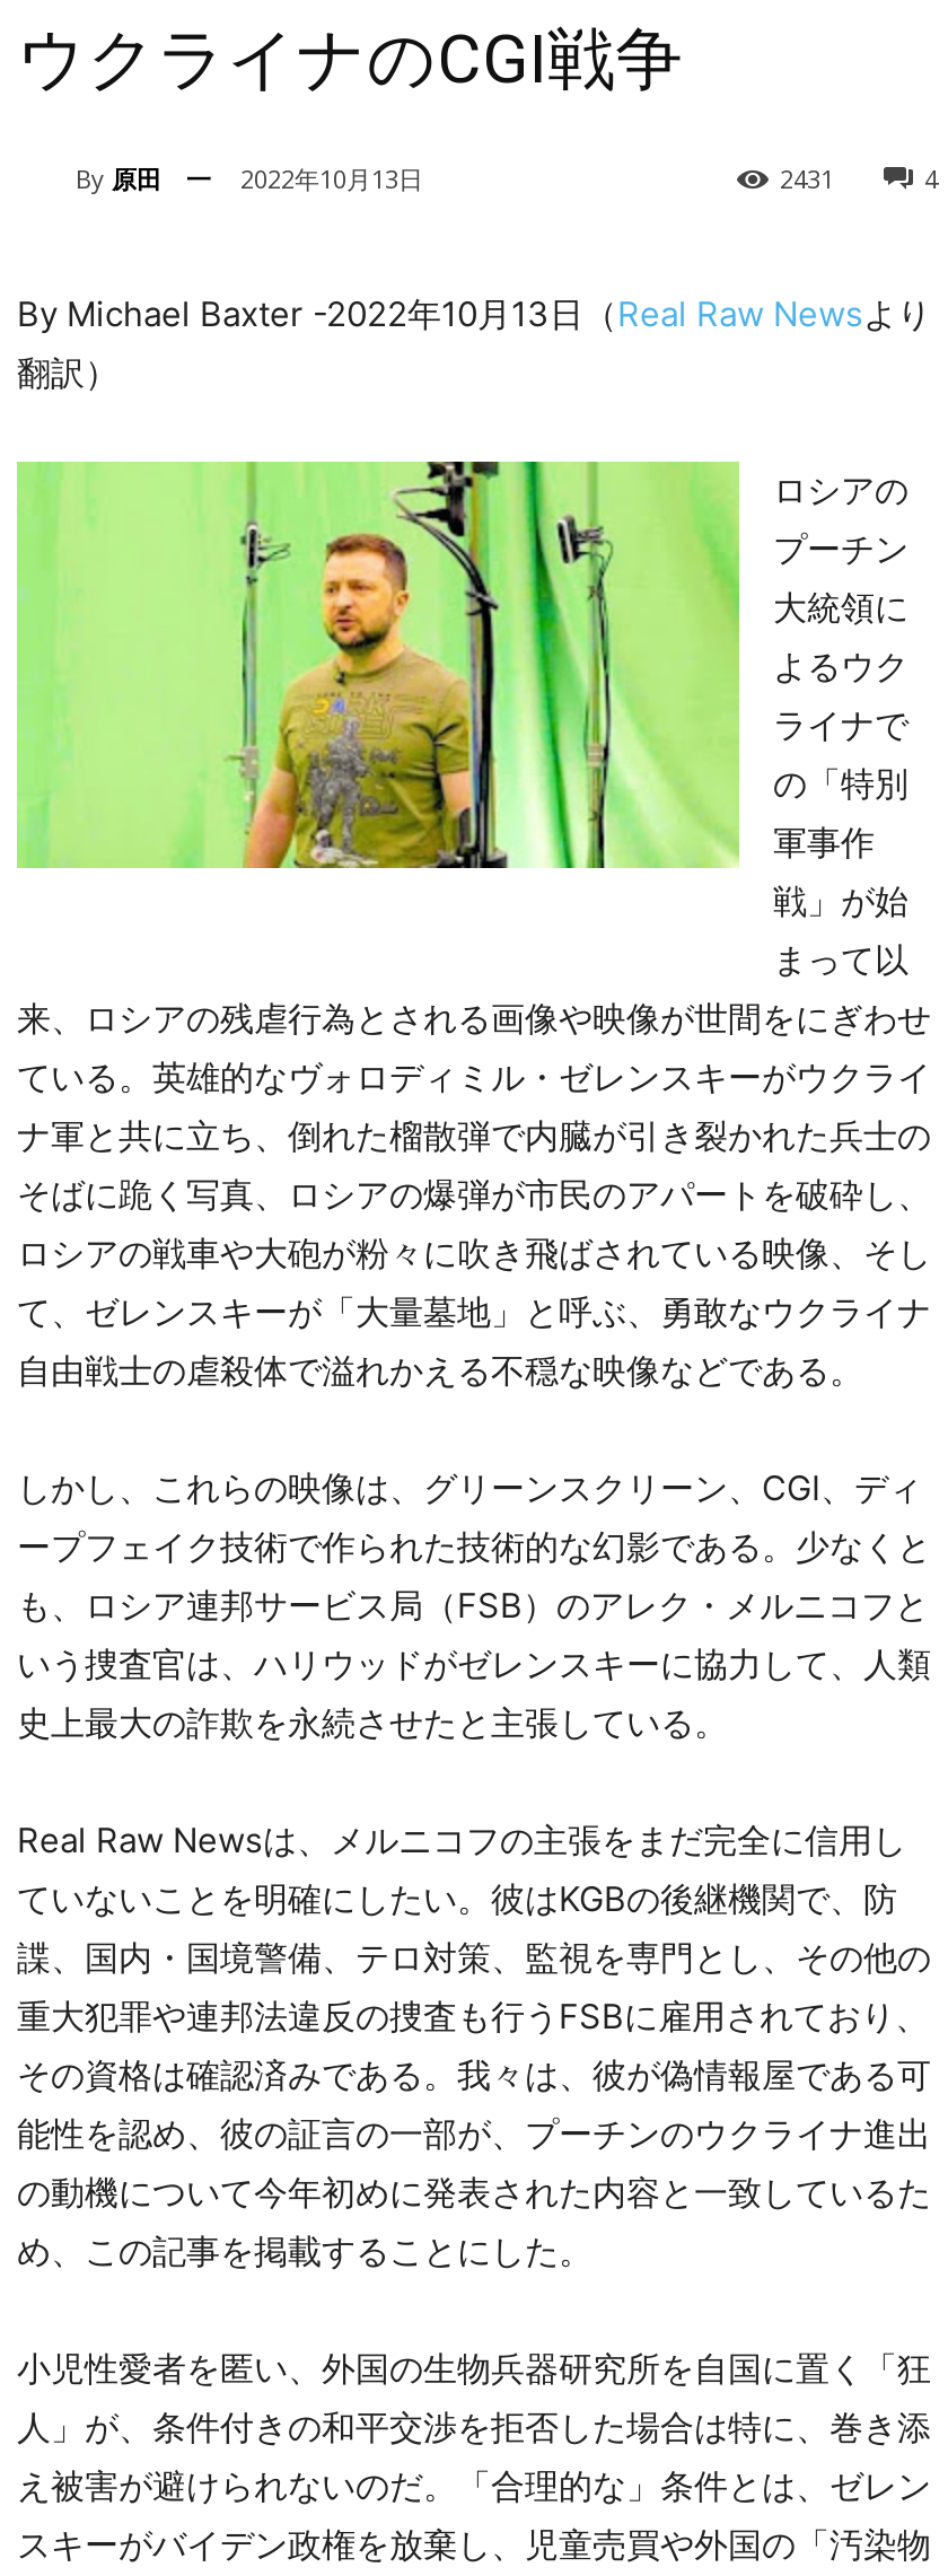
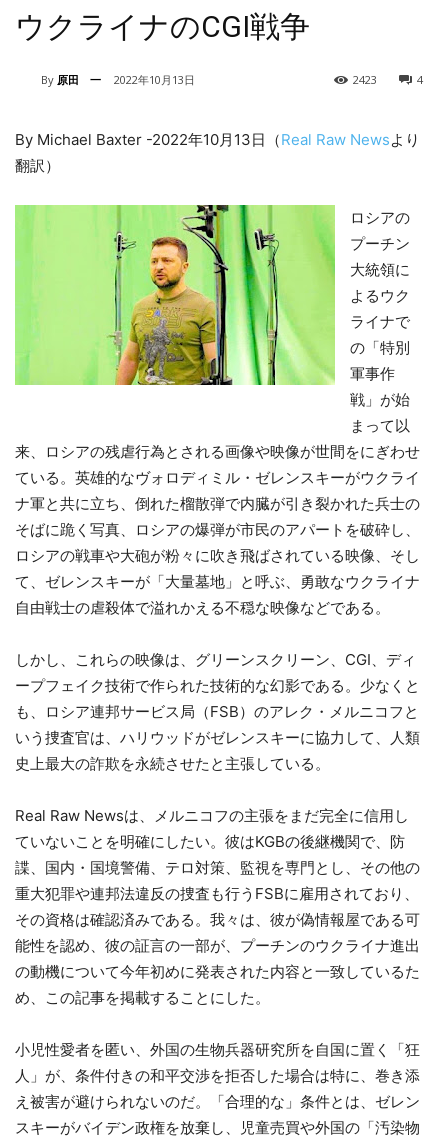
- 2431
+ 2423
